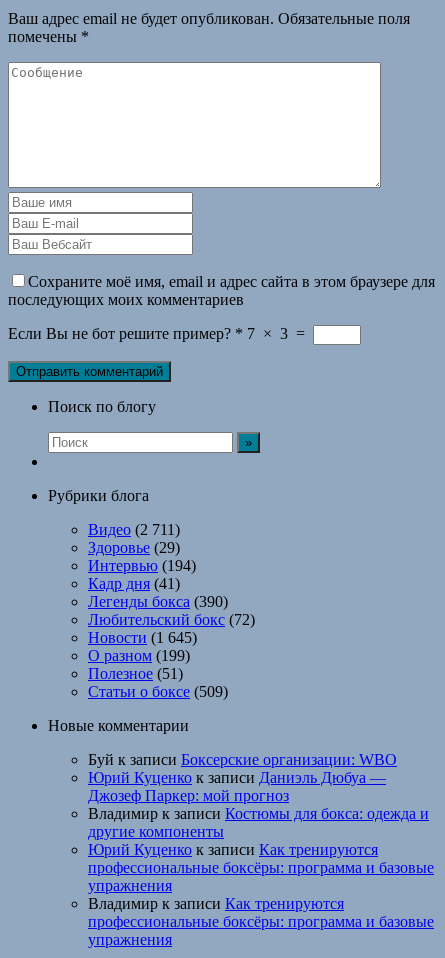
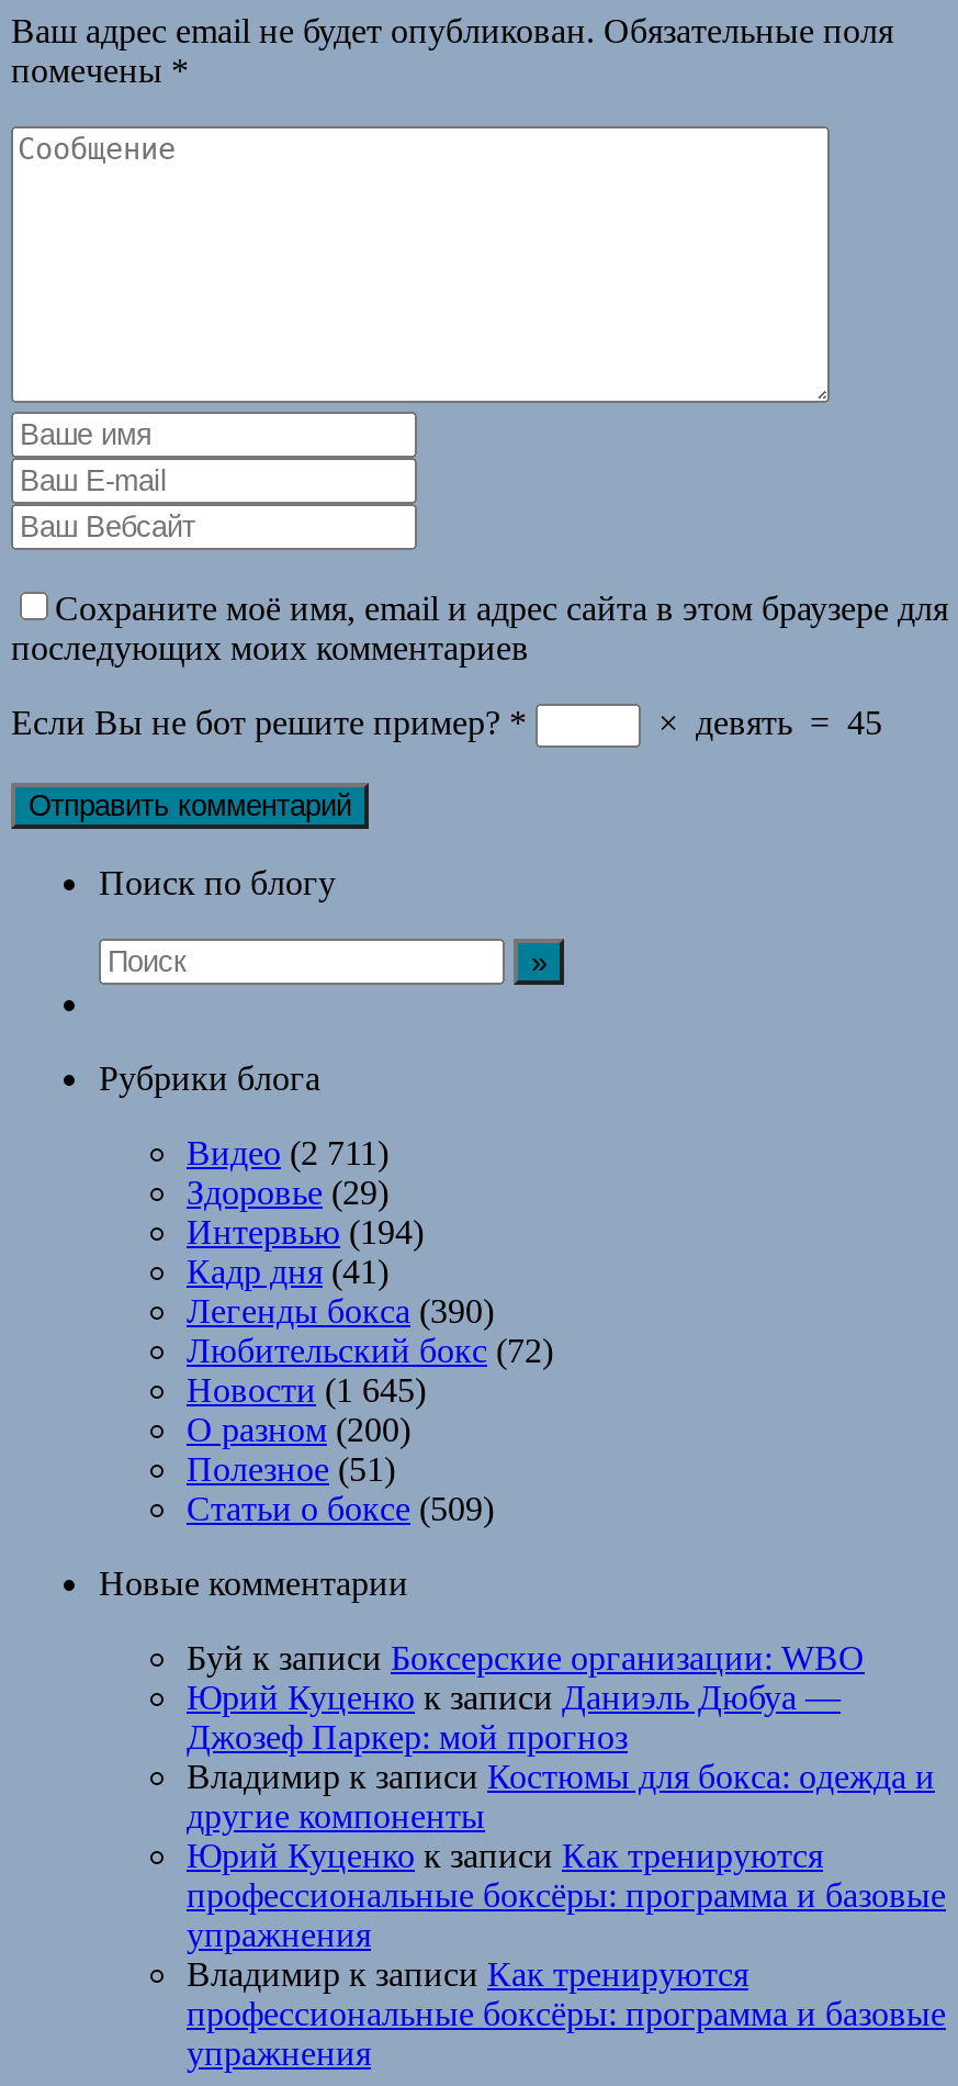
- Если Вы не бот решите пример? * 7 × 3 =
+ Если Вы не бот решите пример? *
+ × девять = 45

- О разном (199)
+ О разном (200)
